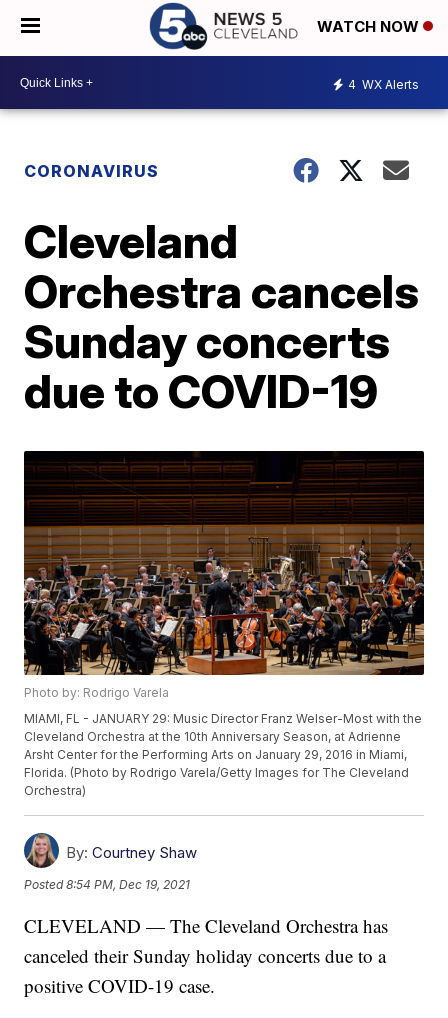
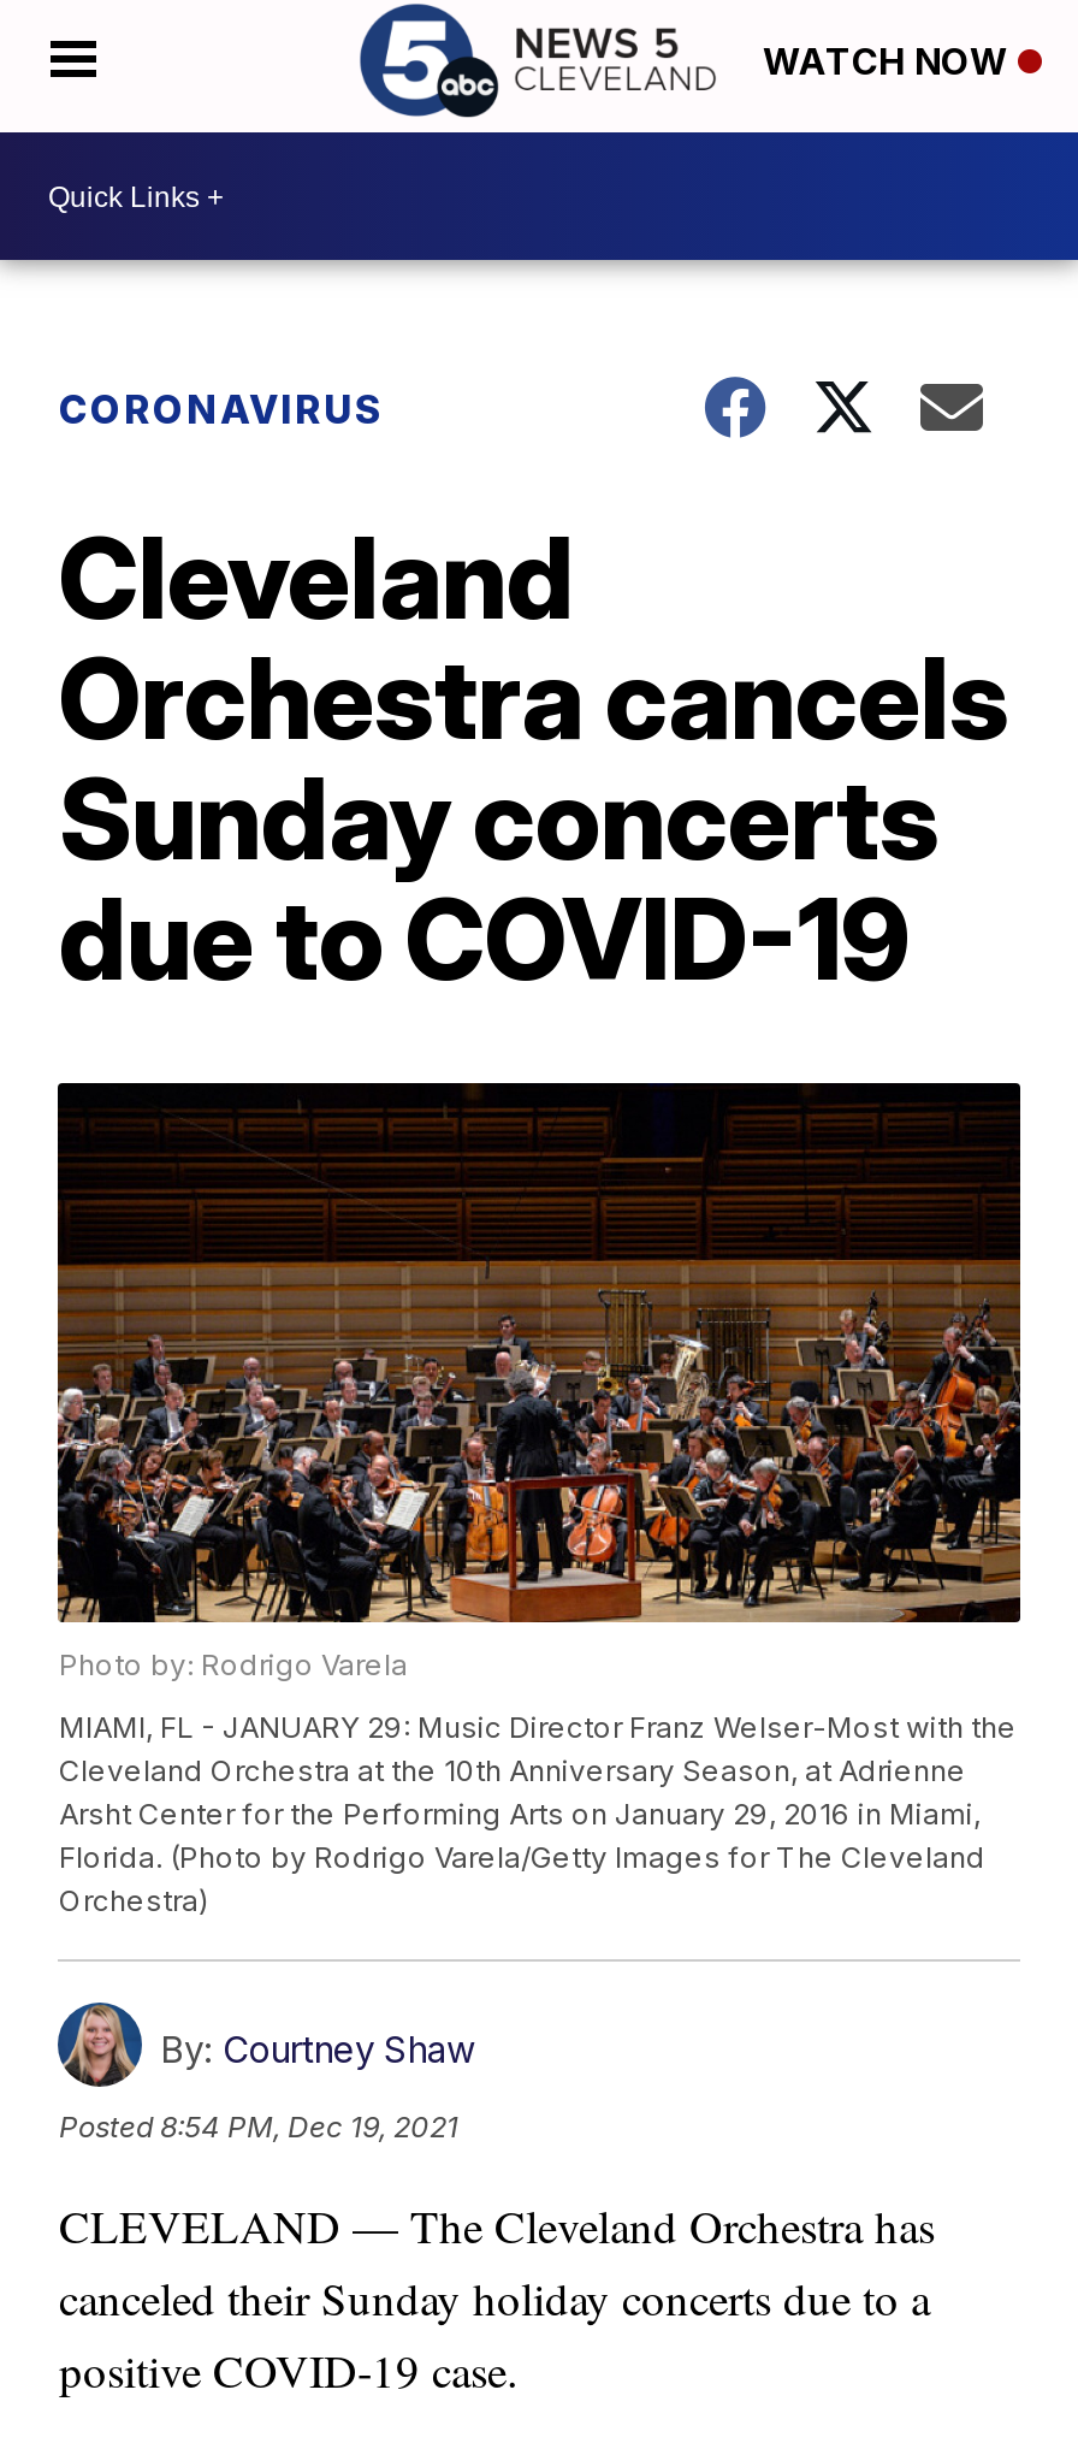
- 4 WX Alerts
